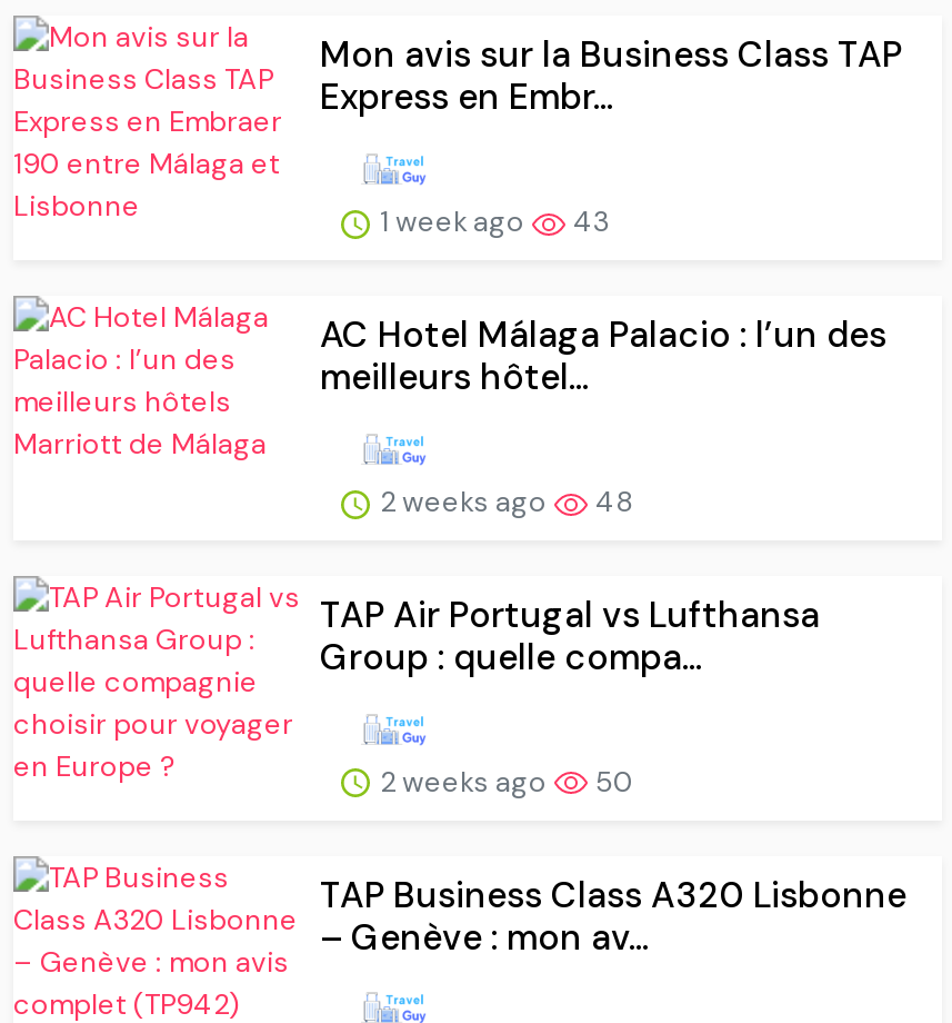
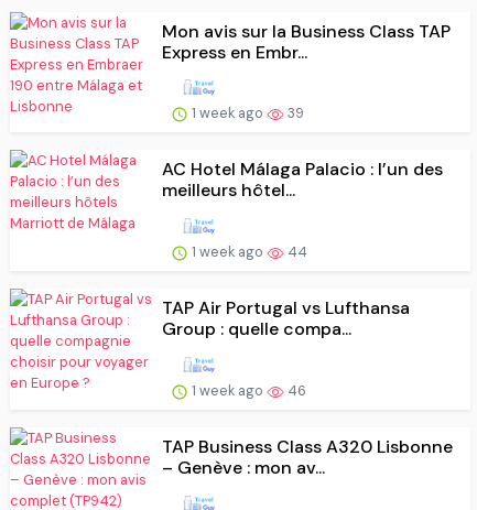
- 1 week ago 43
+ 1 week ago 39

- 2 weeks ago
+ 1 week ago

- 48
+ 44

- 2 weeks ago
+ 1 week ago

- 50
+ 46
